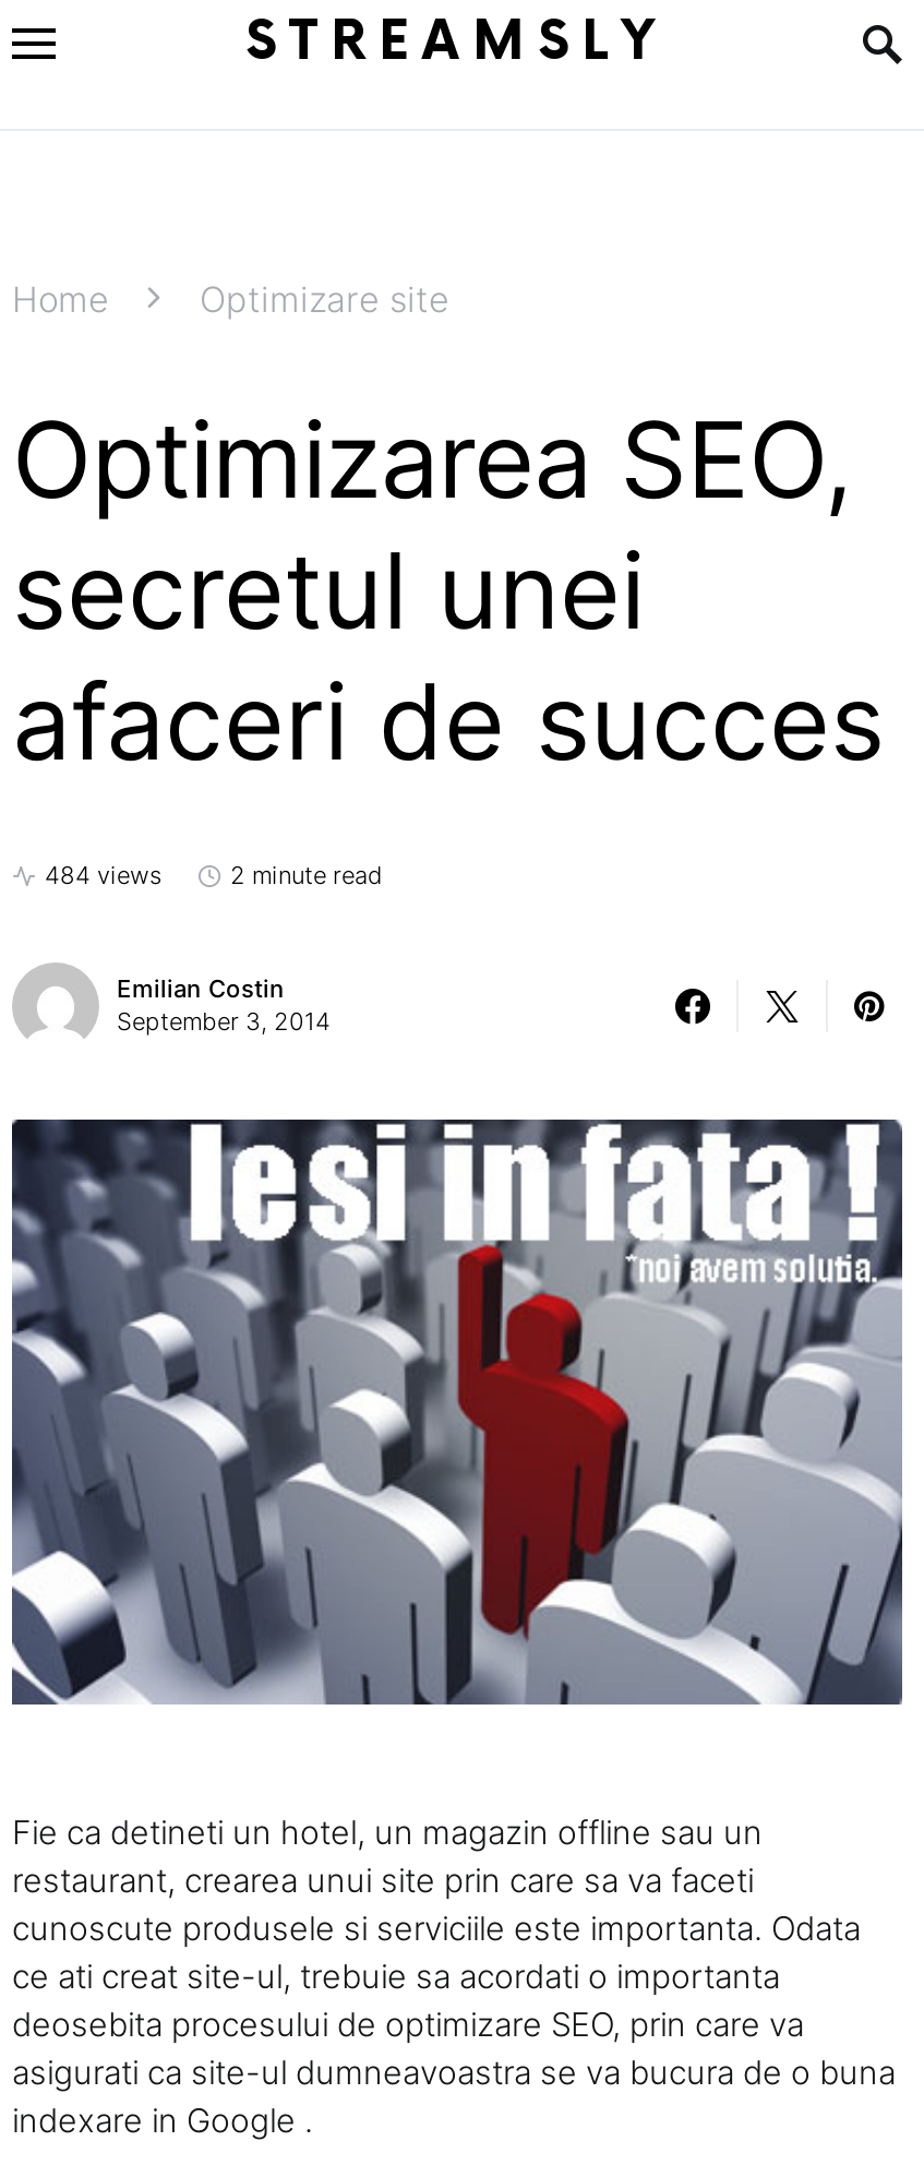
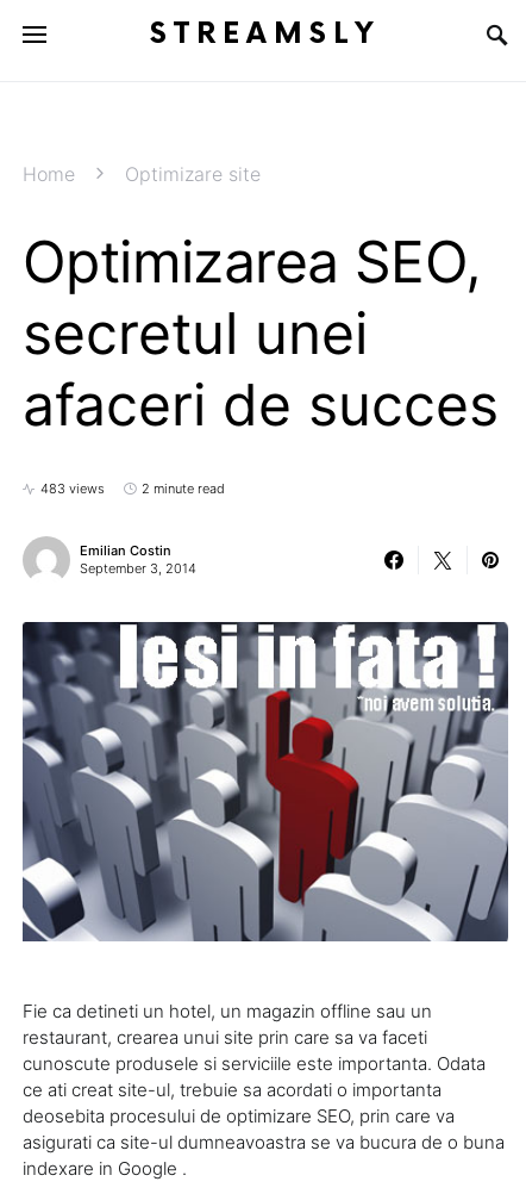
- 484 views
+ 483 views
